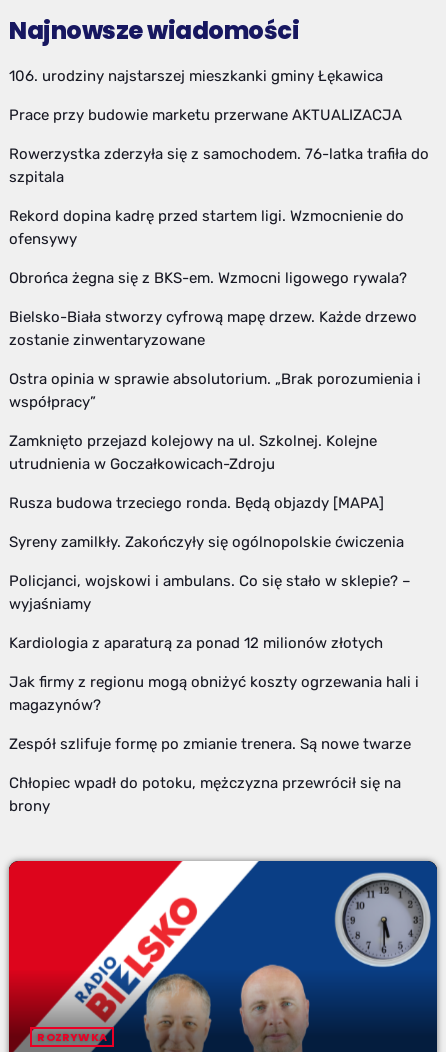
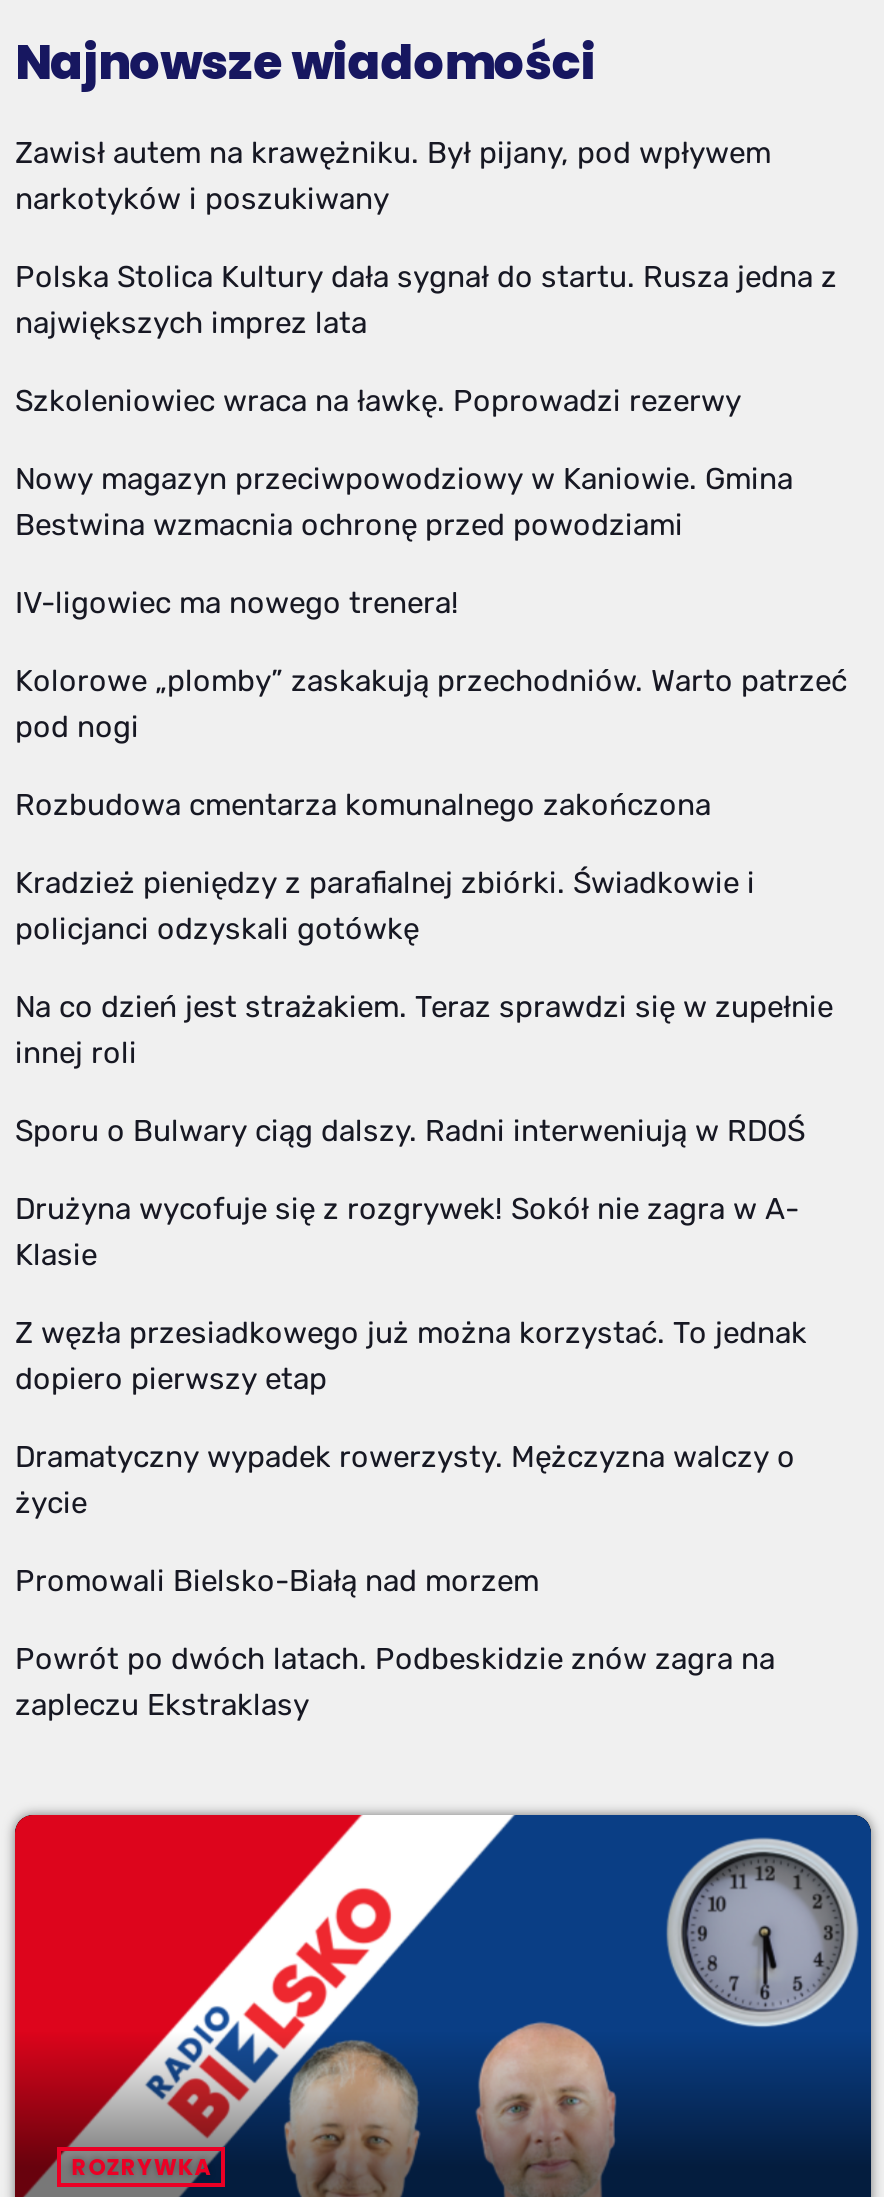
- 106. urodziny najstarszej mieszkanki gminy Łękawica
+ Zawisł autem na krawężniku. Był pijany, pod wpływem
+ narkotyków i poszukiwany

- Prace przy budowie marketu przerwane AKTUALIZACJA
+ Polska Stolica Kultury dała sygnał do startu. Rusza jedna z
+ największych imprez lata

- Rowerzystka zderzyła się z samochodem. 76-latka trafiła do
- szpitala
+ Szkoleniowiec wraca na ławkę. Poprowadzi rezerwy

- Rekord dopina kadrę przed startem ligi. Wzmocnienie do
- ofensywy
+ Nowy magazyn przeciwpowodziowy w Kaniowie. Gmina
+ Bestwina wzmacnia ochronę przed powodziami

- Obrońca żegna się z BKS-em. Wzmocni ligowego rywala?
+ IV-ligowiec ma nowego trenera!

- Bielsko-Biała stworzy cyfrową mapę drzew. Każde drzewo
- zostanie zinwentaryzowane
+ Kolorowe „plomby” zaskakują przechodniów. Warto patrzeć
+ pod nogi

- Ostra opinia w sprawie absolutorium. „Brak porozumienia i
- współpracy”
+ Rozbudowa cmentarza komunalnego zakończona

- Zamknięto przejazd kolejowy na ul. Szkolnej. Kolejne
- utrudnienia w Goczałkowicach-Zdroju
+ Kradzież pieniędzy z parafialnej zbiórki. Świadkowie i
+ policjanci odzyskali gotówkę

- Rusza budowa trzeciego ronda. Będą objazdy [MAPA]
+ Na co dzień jest strażakiem. Teraz sprawdzi się w zupełnie
+ innej roli

- Syreny zamilkły. Zakończyły się ogólnopolskie ćwiczenia
+ Sporu o Bulwary ciąg dalszy. Radni interweniują w RDOŚ

- Policjanci, wojskowi i ambulans. Co się stało w sklepie? –
- wyjaśniamy
+ Drużyna wycofuje się z rozgrywek! Sokół nie zagra w A-
+ Klasie

- Kardiologia z aparaturą za ponad 12 milionów złotych
+ Z węzła przesiadkowego już można korzystać. To jednak
+ dopiero pierwszy etap

- Jak firmy z regionu mogą obniżyć koszty ogrzewania hali i
- magazynów?
+ Dramatyczny wypadek rowerzysty. Mężczyzna walczy o
+ życie

- Zespół szlifuje formę po zmianie trenera. Są nowe twarze
+ Promowali Bielsko-Białą nad morzem

- Chłopiec wpadł do potoku, mężczyzna przewrócił się na
- brony
+ Powrót po dwóch latach. Podbeskidzie znów zagra na
+ zapleczu Ekstraklasy
